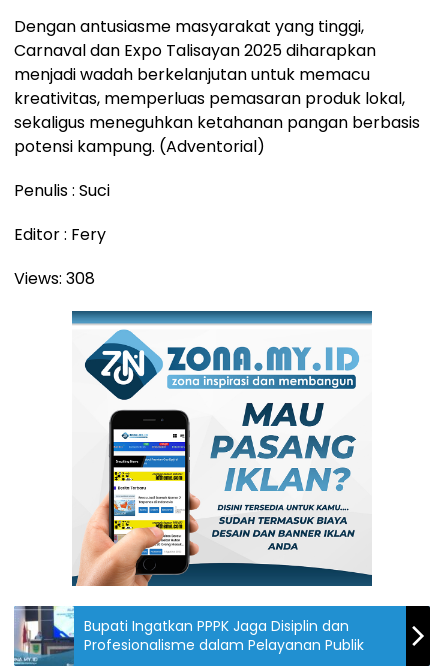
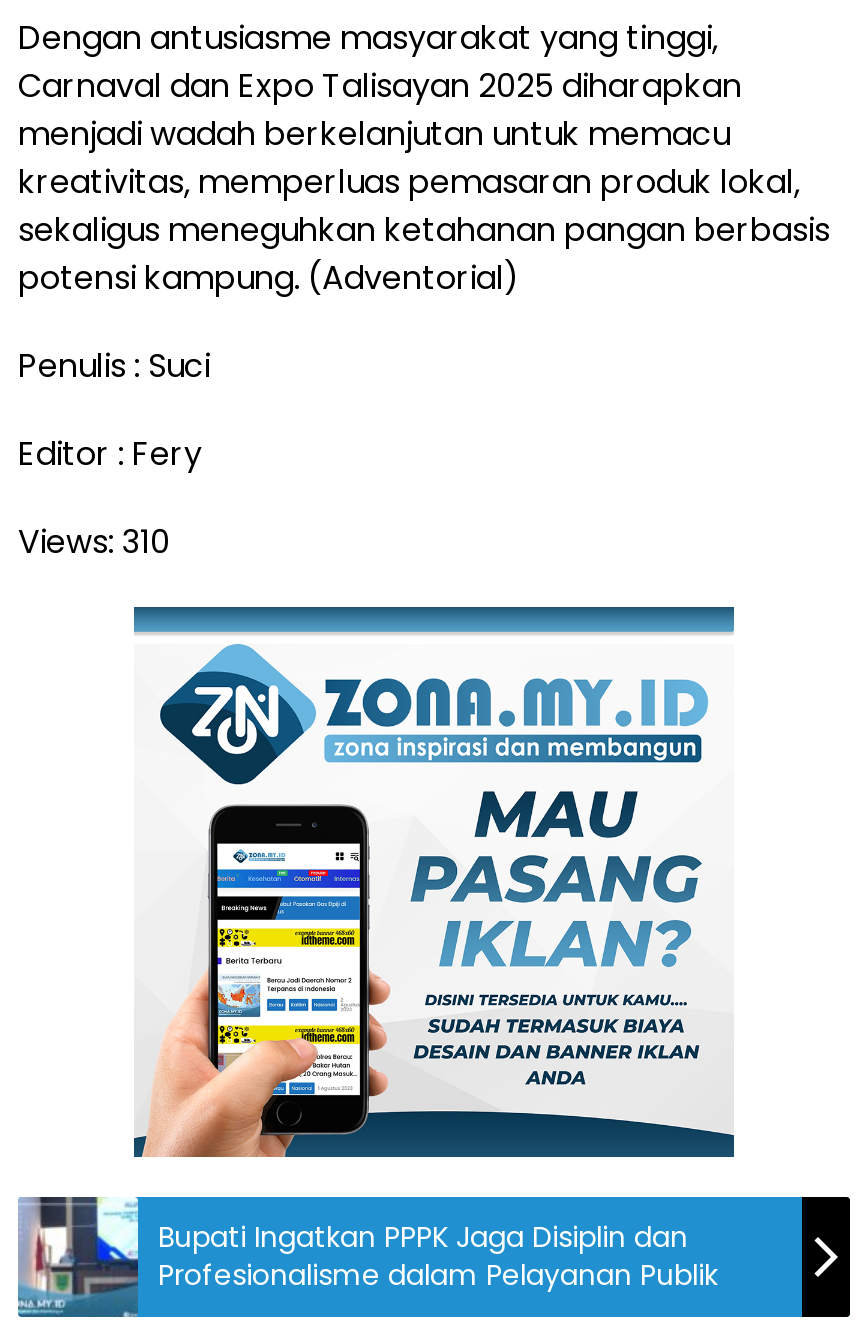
- Views: 308
+ Views: 310
